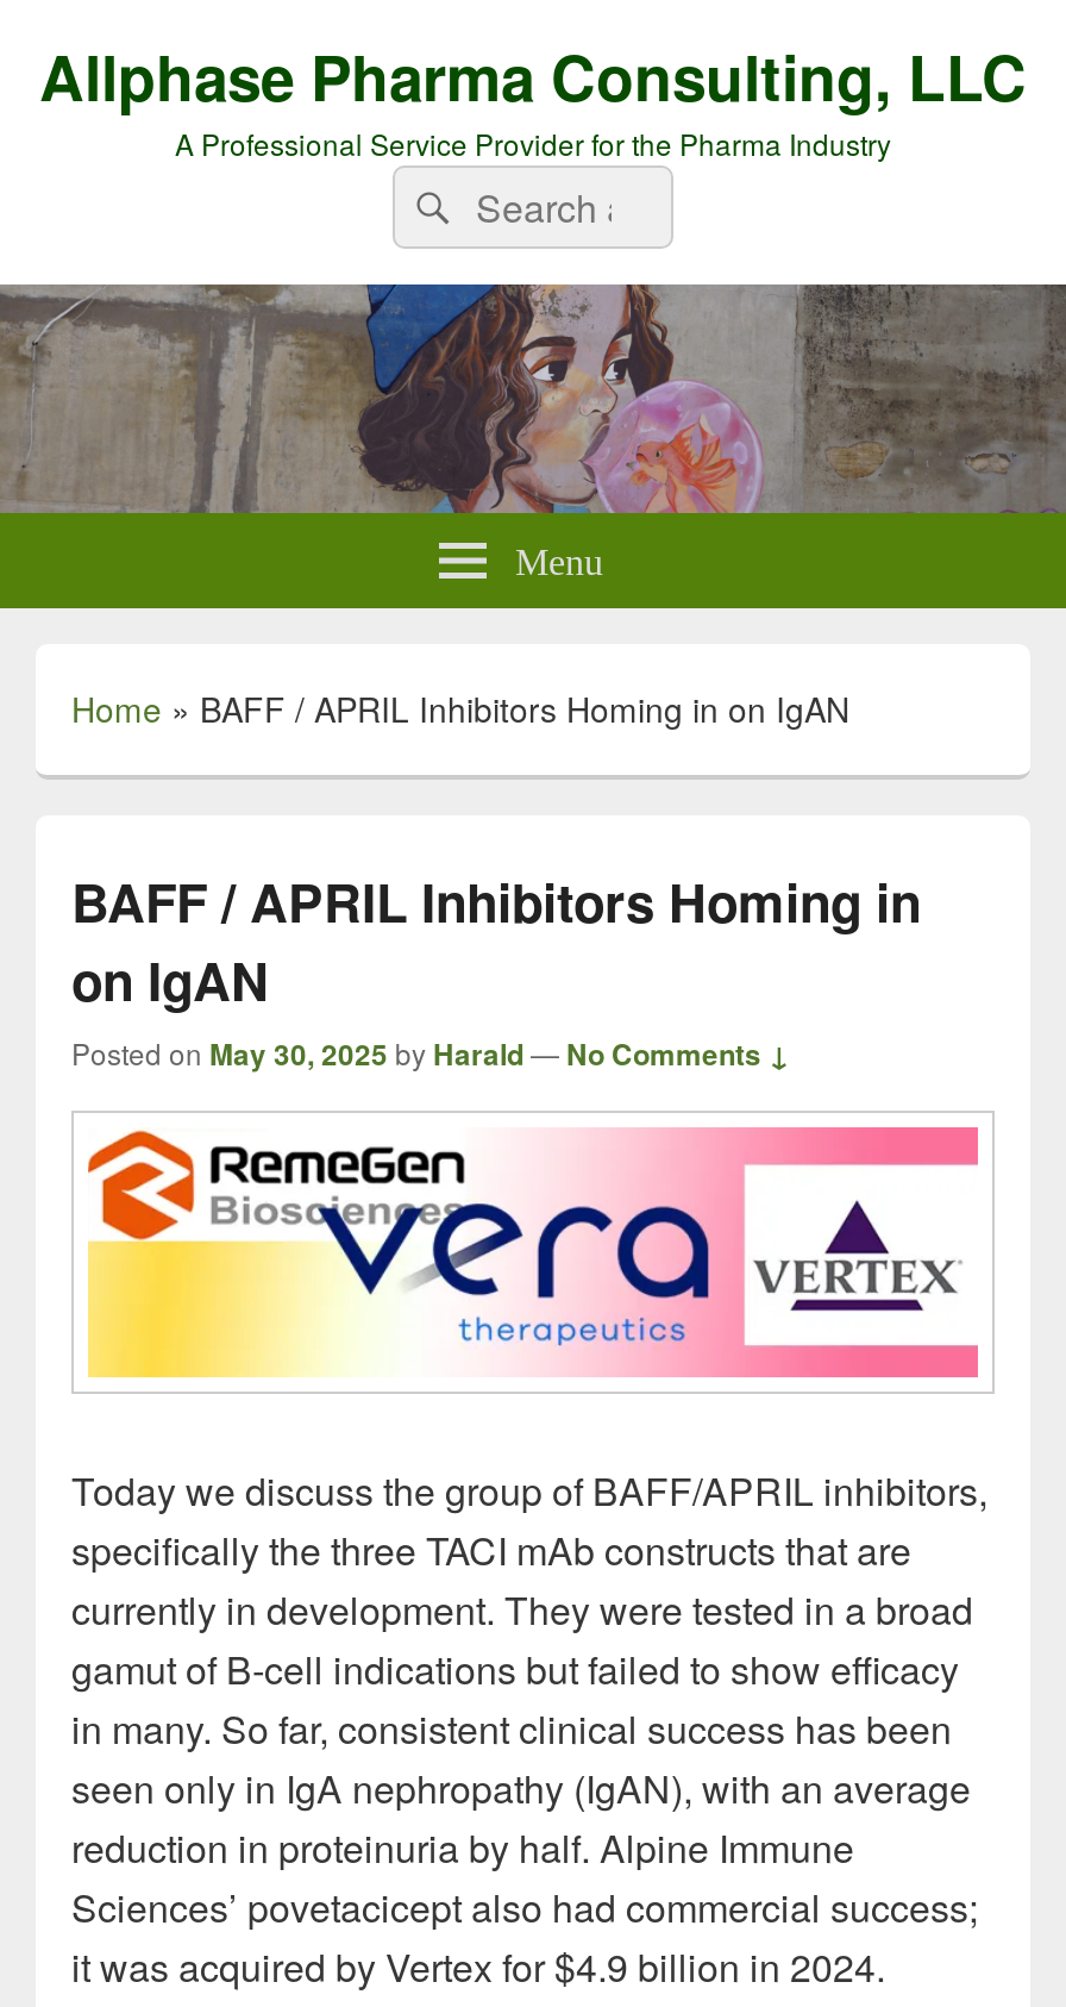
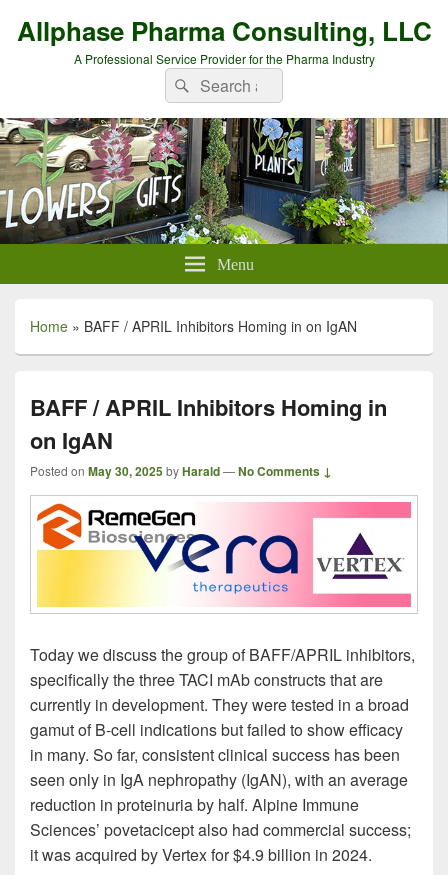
- [image]
+ [image]
